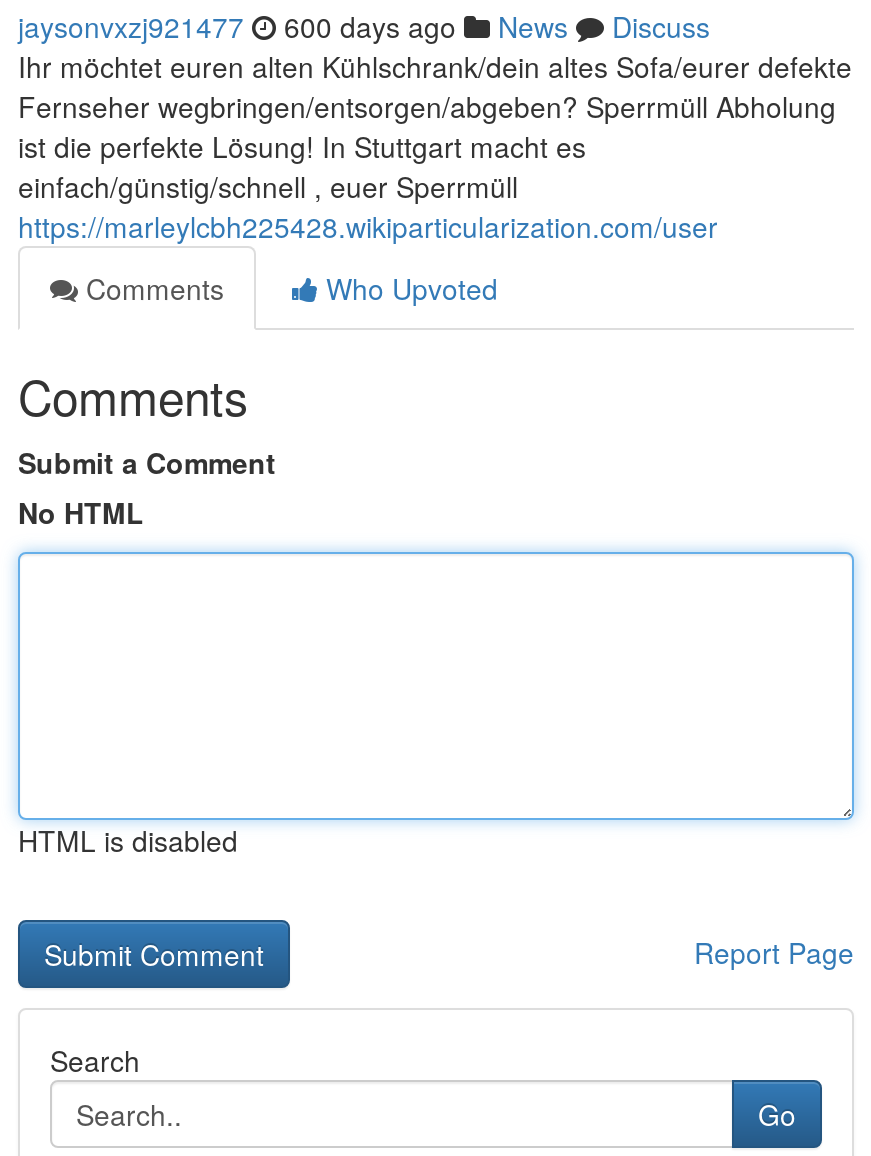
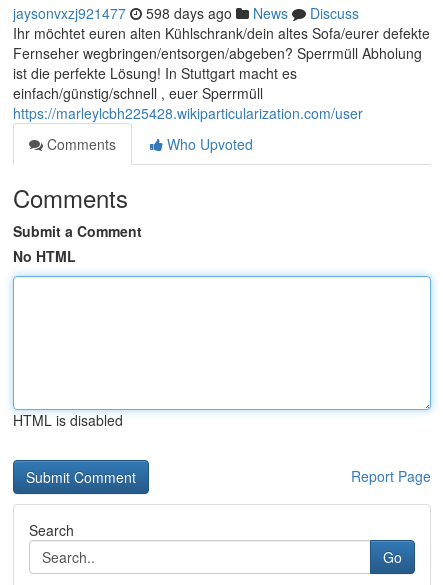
- jaysonvxzj921477 600 days ago News Discuss
+ jaysonvxzj921477 598 days ago News Discuss
